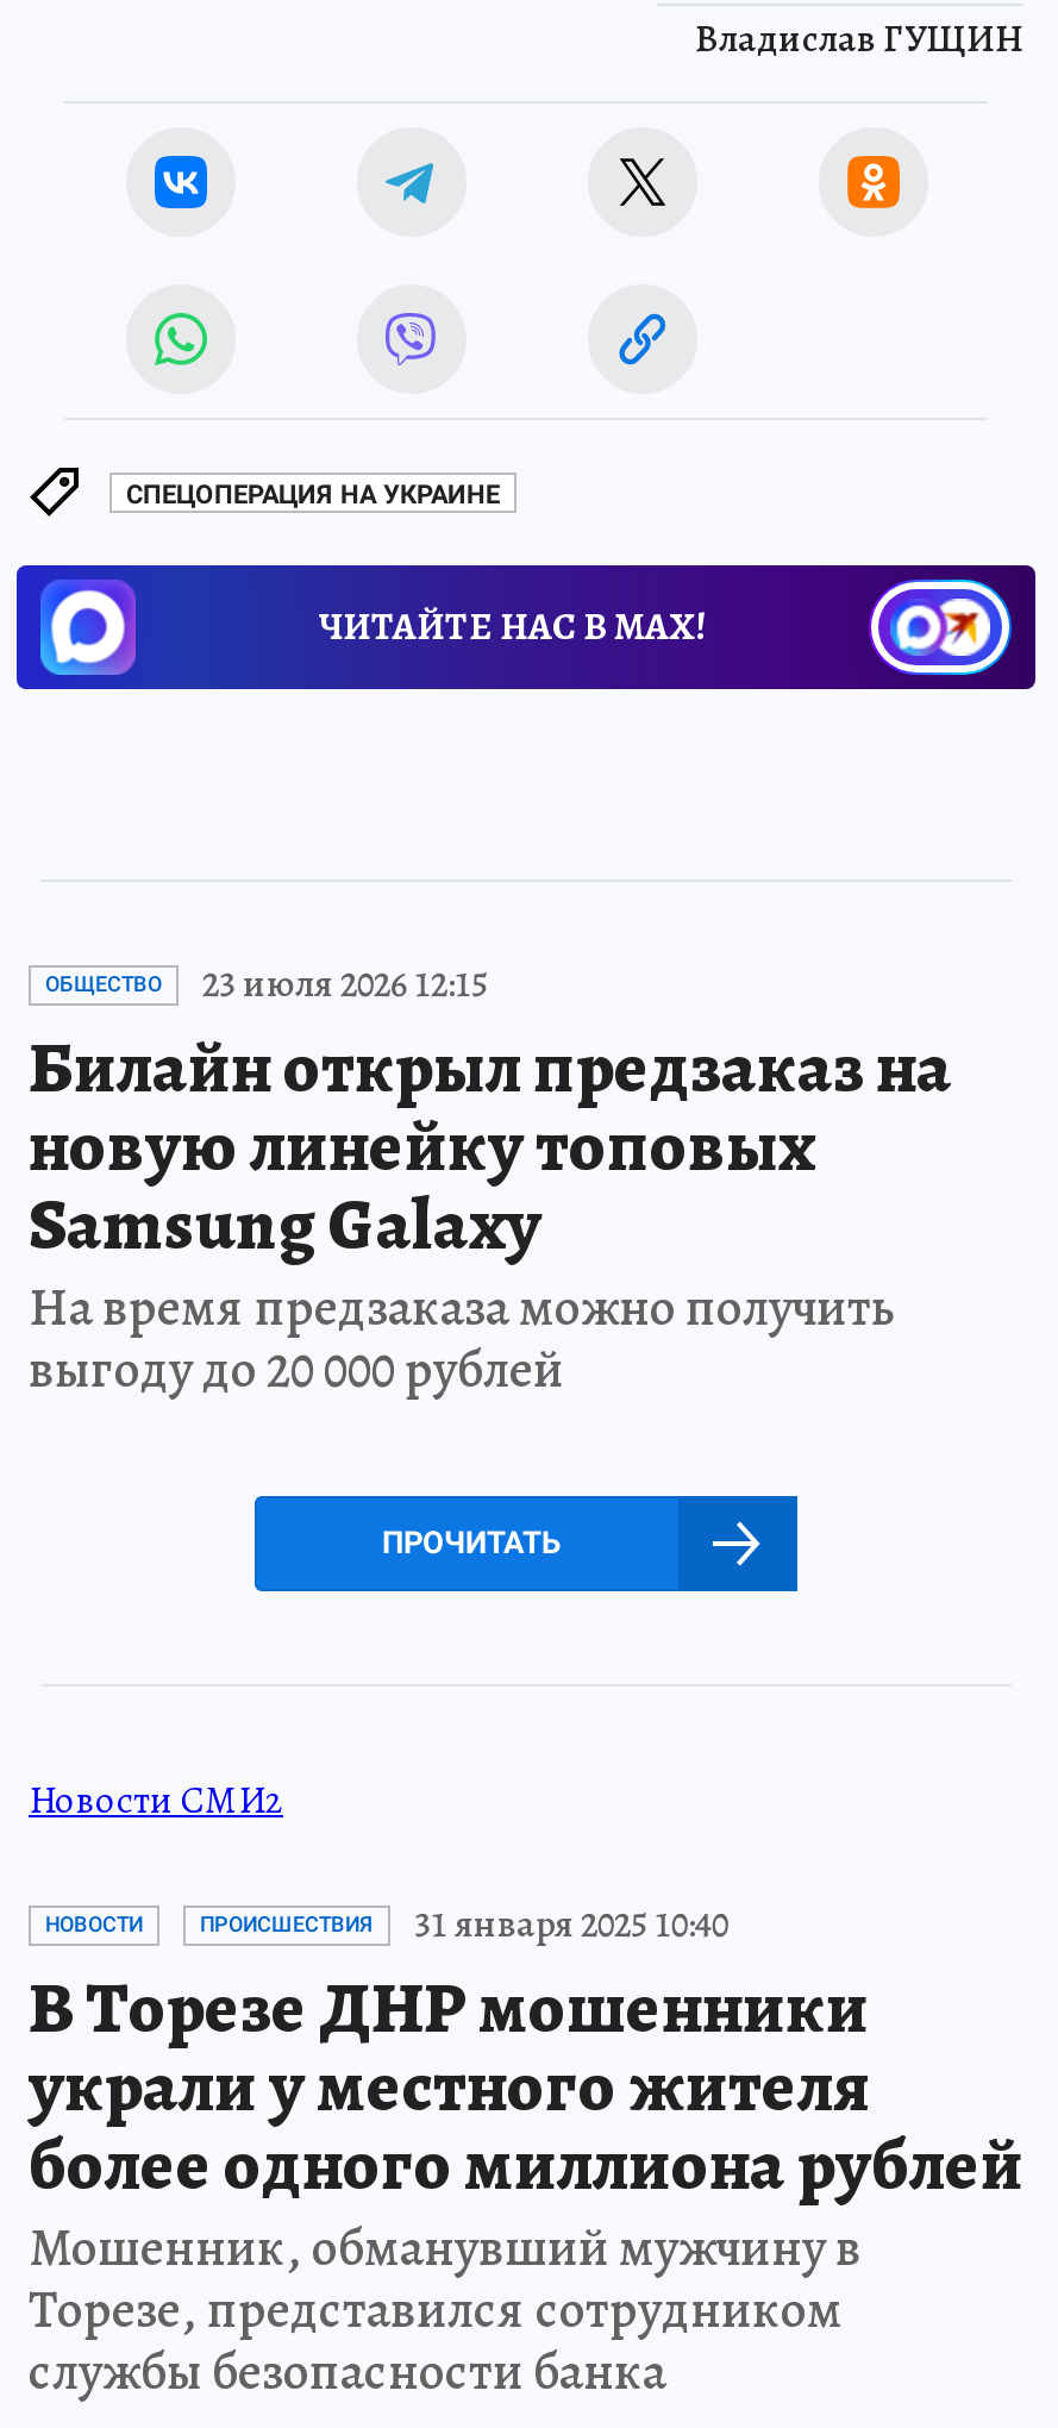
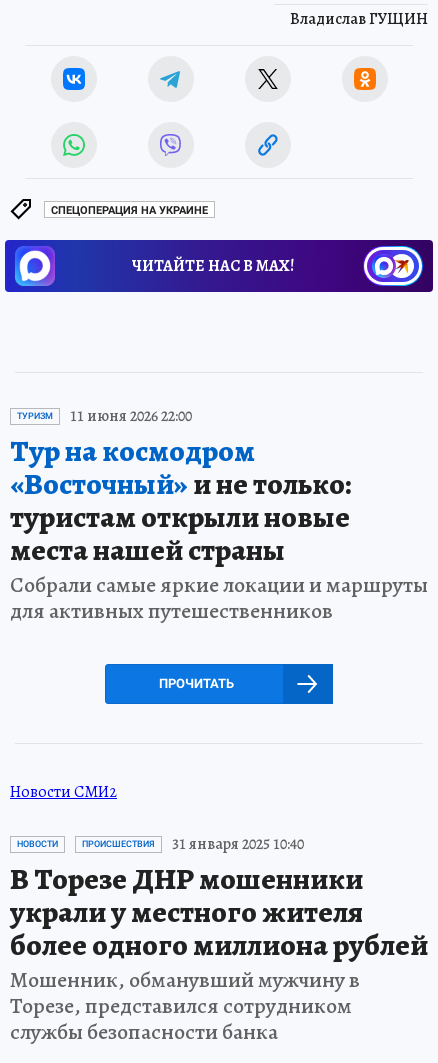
- ОБЩЕСТВО
- 23 июля 2026 12:15
- Билайн открыл предзаказ на
- новую линейку топовых
- Samsung Galaxy
- На время предзаказа можно получить
- выгоду до 20 000 рублей
+ ТУРИЗМ
+ 11 июня 2026 22:00
+ Тур на космодром
+ «Восточный»и не только:
+ туристам открыли новые
+ места нашей страны
+ Собрали самые яркие локации и маршруты
+ для активных путешественников
